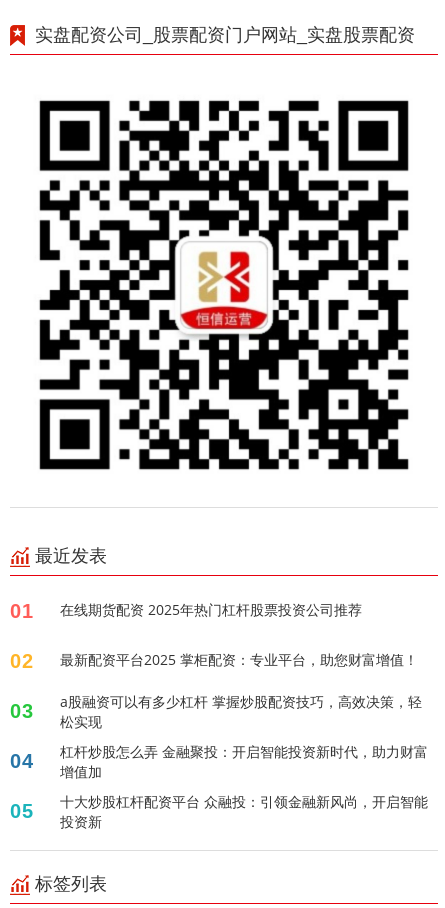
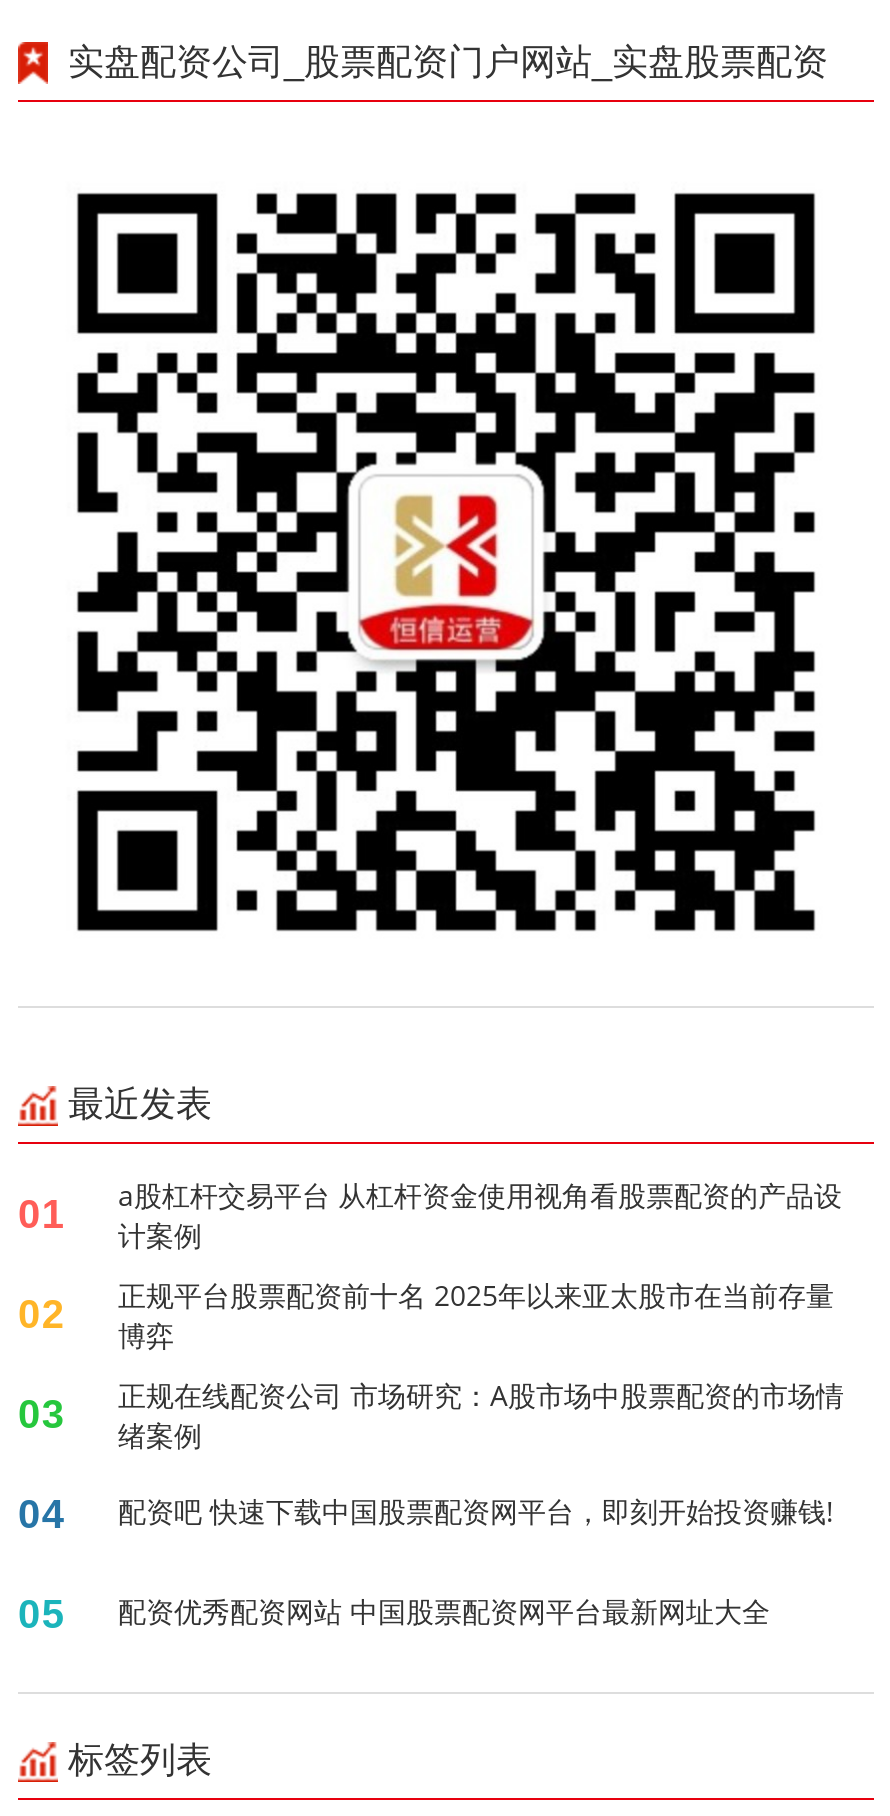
- 在线期货配资 2025年热门杠杆股票投资公司推荐
+ a股杠杆交易平台 从杠杆资金使用视角看股票配资的产品设
+ 计案例

- 最新配资平台2025 掌柜配资：专业平台，助您财富增值！
+ 正规平台股票配资前十名 2025年以来亚太股市在当前存量
+ 博弈

- a股融资可以有多少杠杆 掌握炒股配资技巧，高效决策，轻
- 松实现
+ 正规在线配资公司 市场研究：A股市场中股票配资的市场情
+ 绪案例

- 杠杆炒股怎么弄 金融聚投：开启智能投资新时代，助力财富
- 增值加
+ 配资吧 快速下载中国股票配资网平台，即刻开始投资赚钱!

- 十大炒股杠杆配资平台 众融投：引领金融新风尚，开启智能
- 投资新
+ 配资优秀配资网站 中国股票配资网平台最新网址大全
